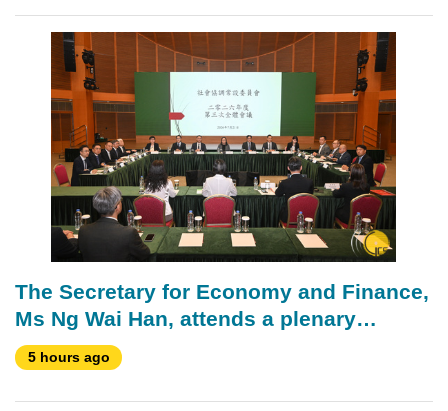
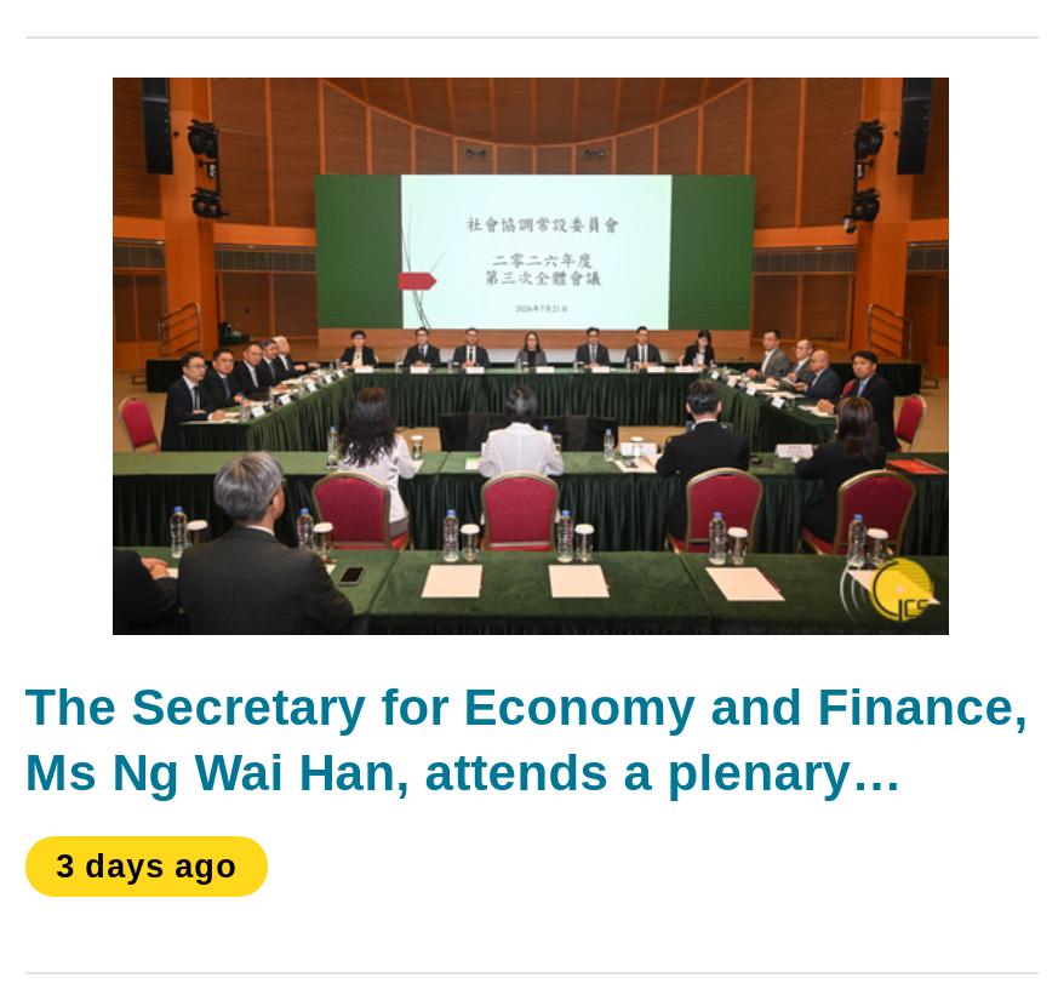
- 5 hours ago
+ 3 days ago
